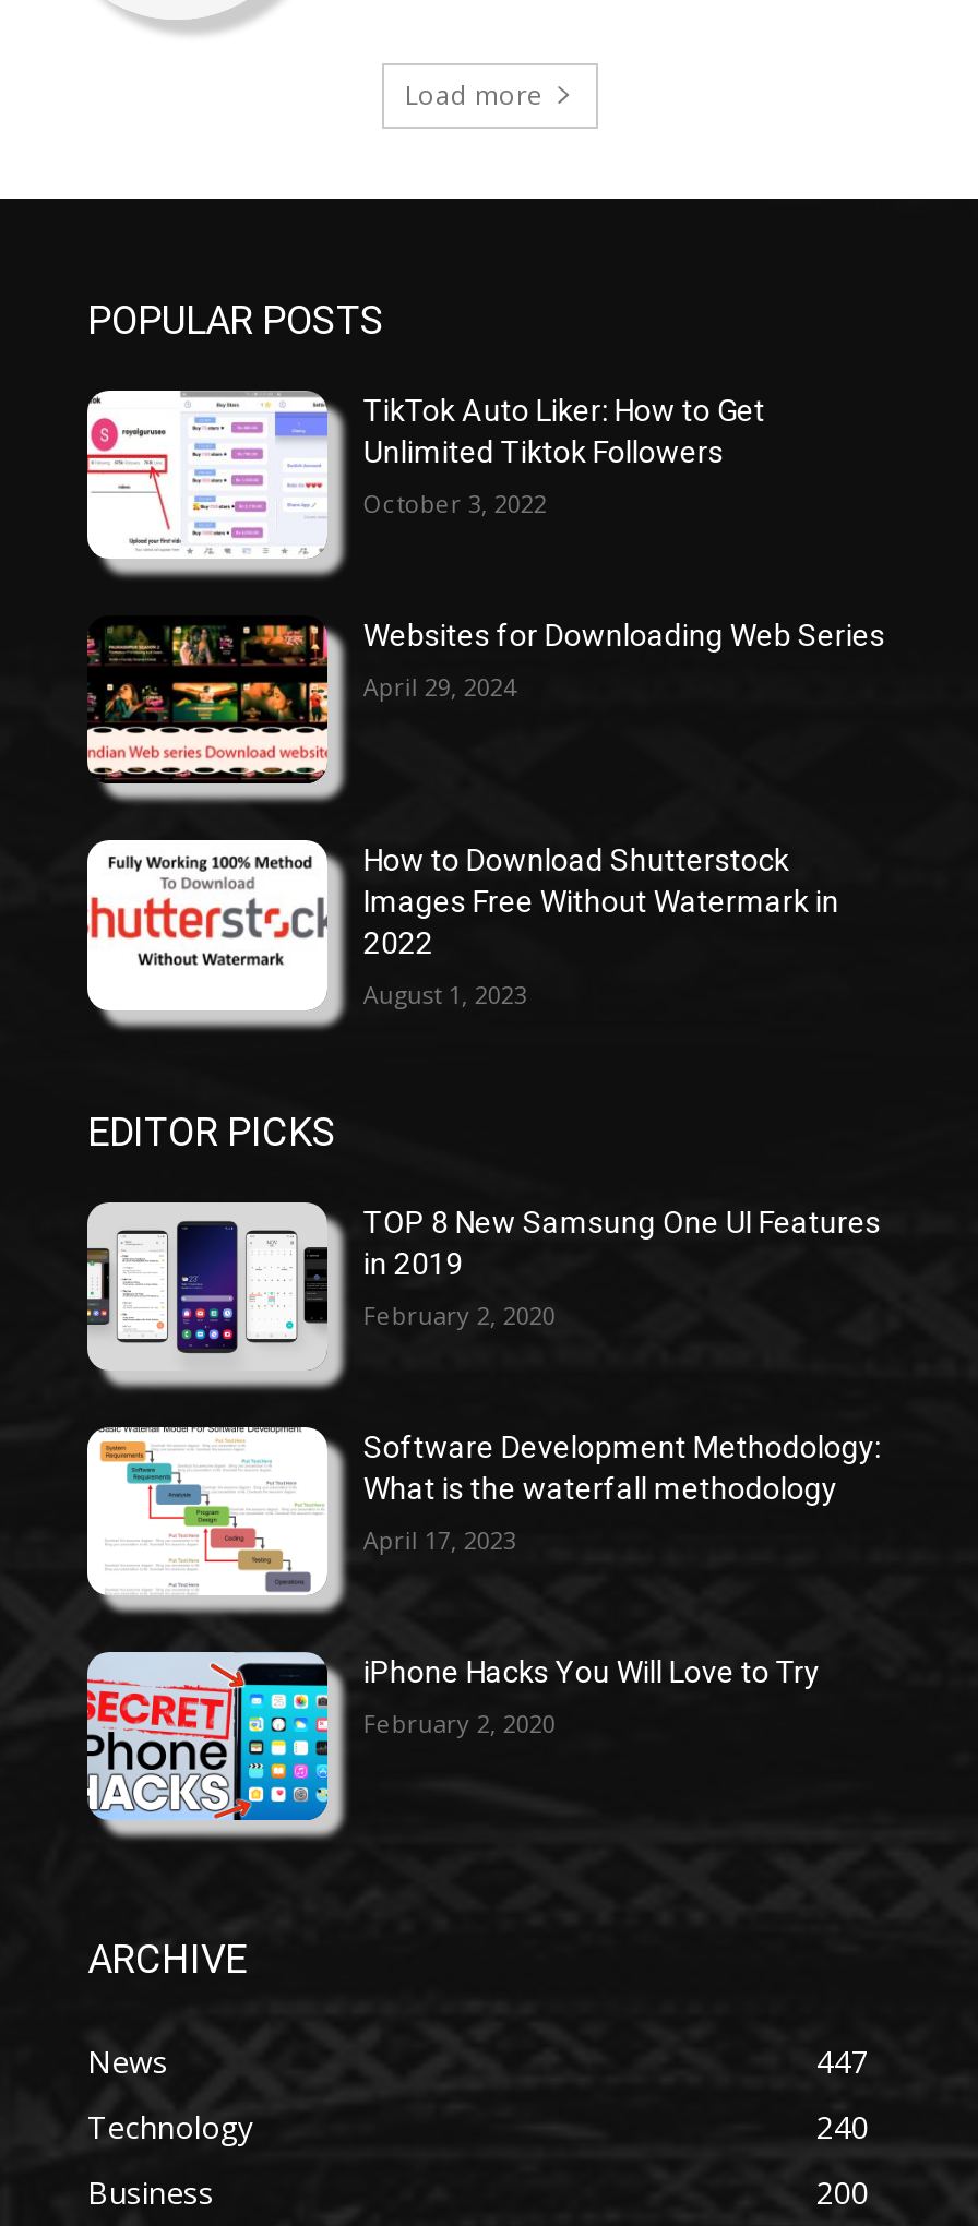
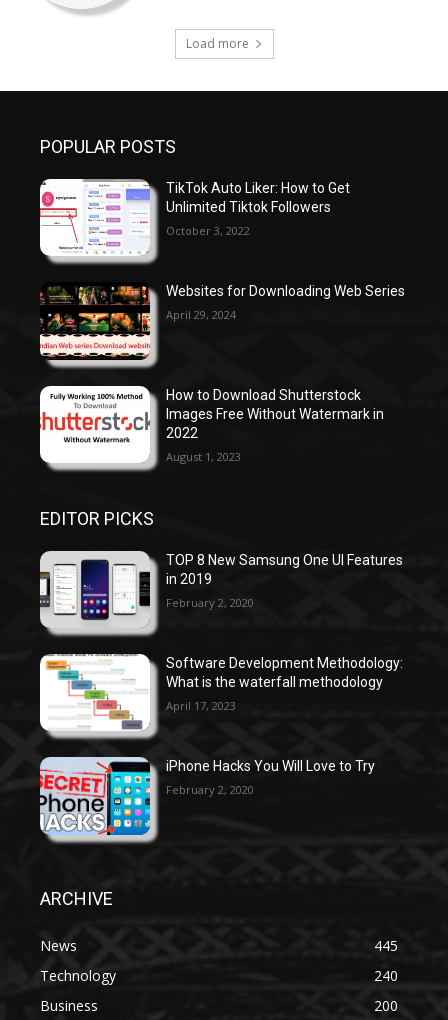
- 447
+ 445
